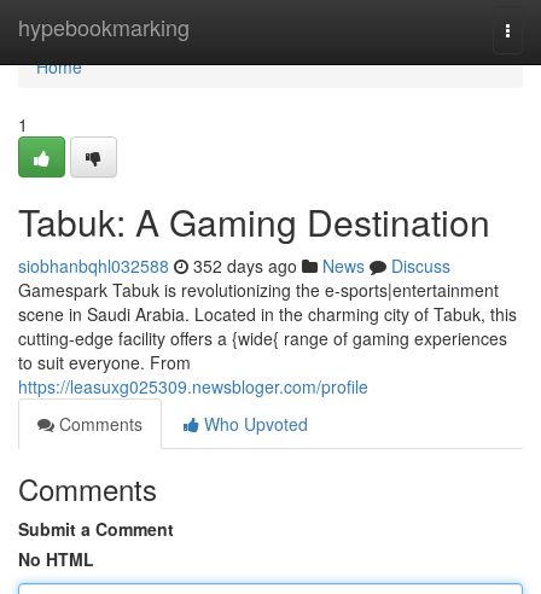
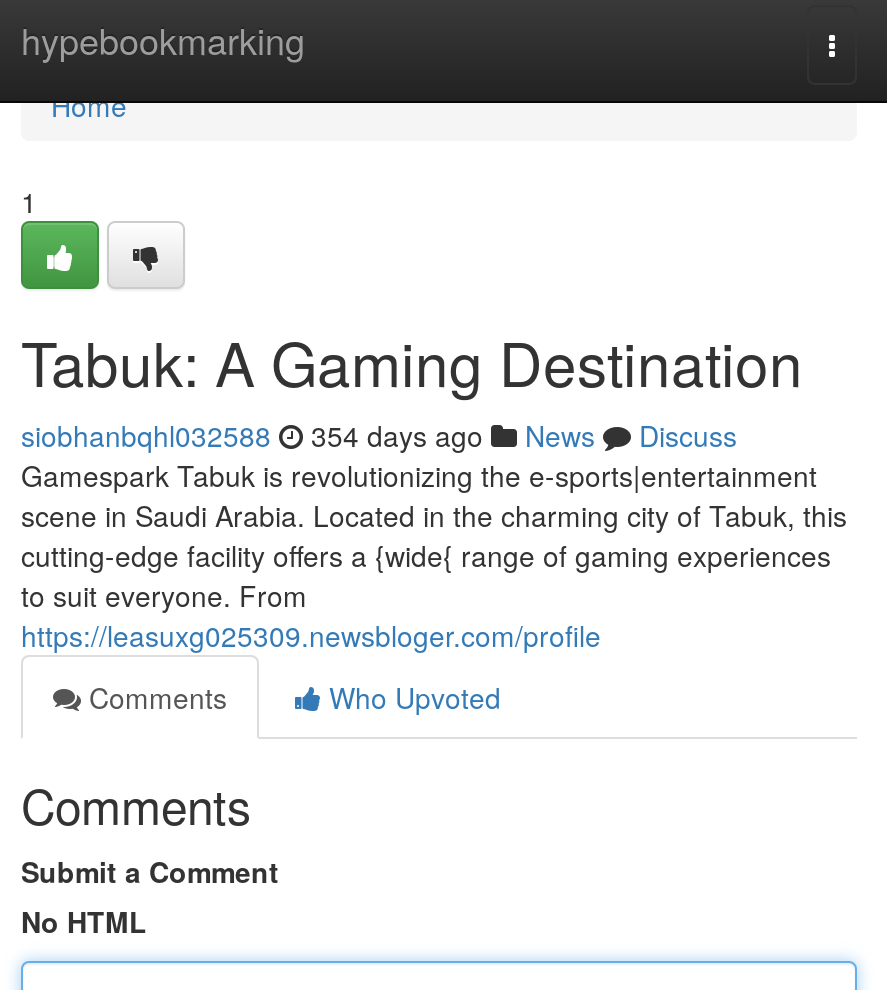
- siobhanbqhl032588 352 days ago News Discuss
+ siobhanbqhl032588 354 days ago News Discuss
